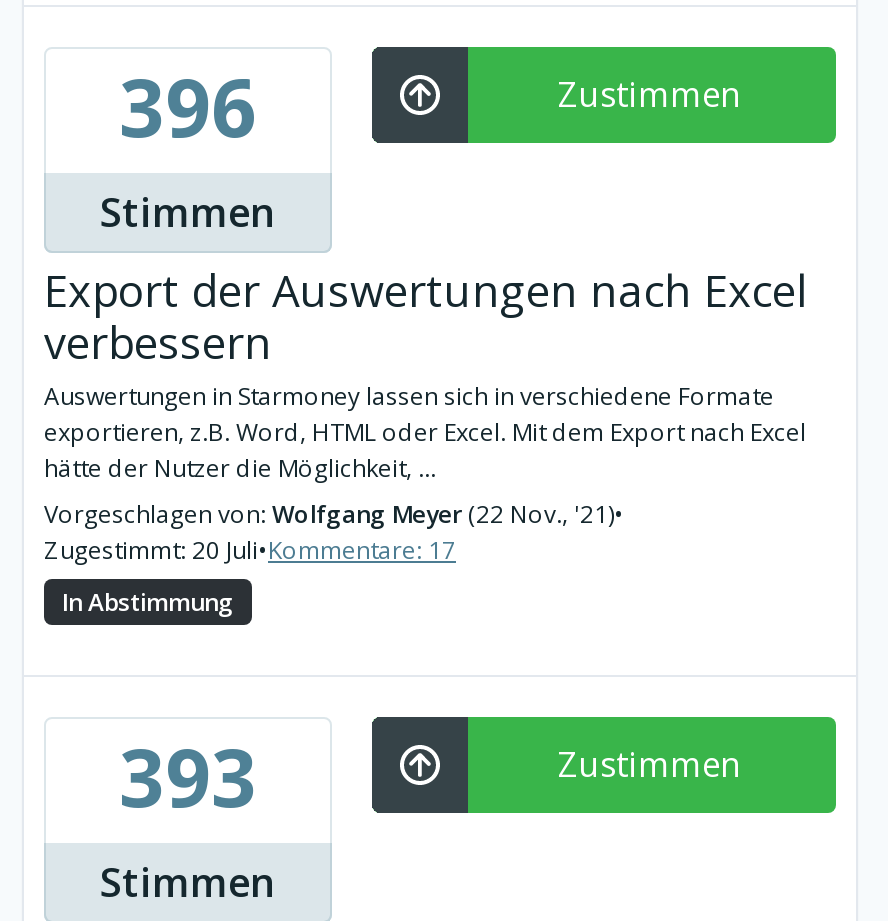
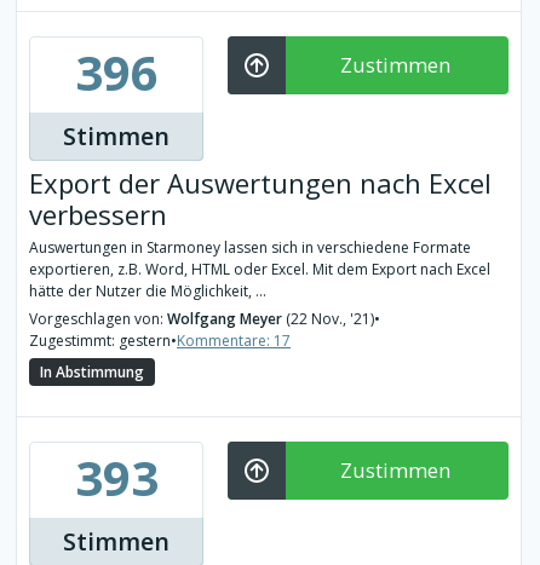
- Zugestimmt: 20 Juli•Kommentare: 17
+ Zugestimmt: gestern•Kommentare: 17
